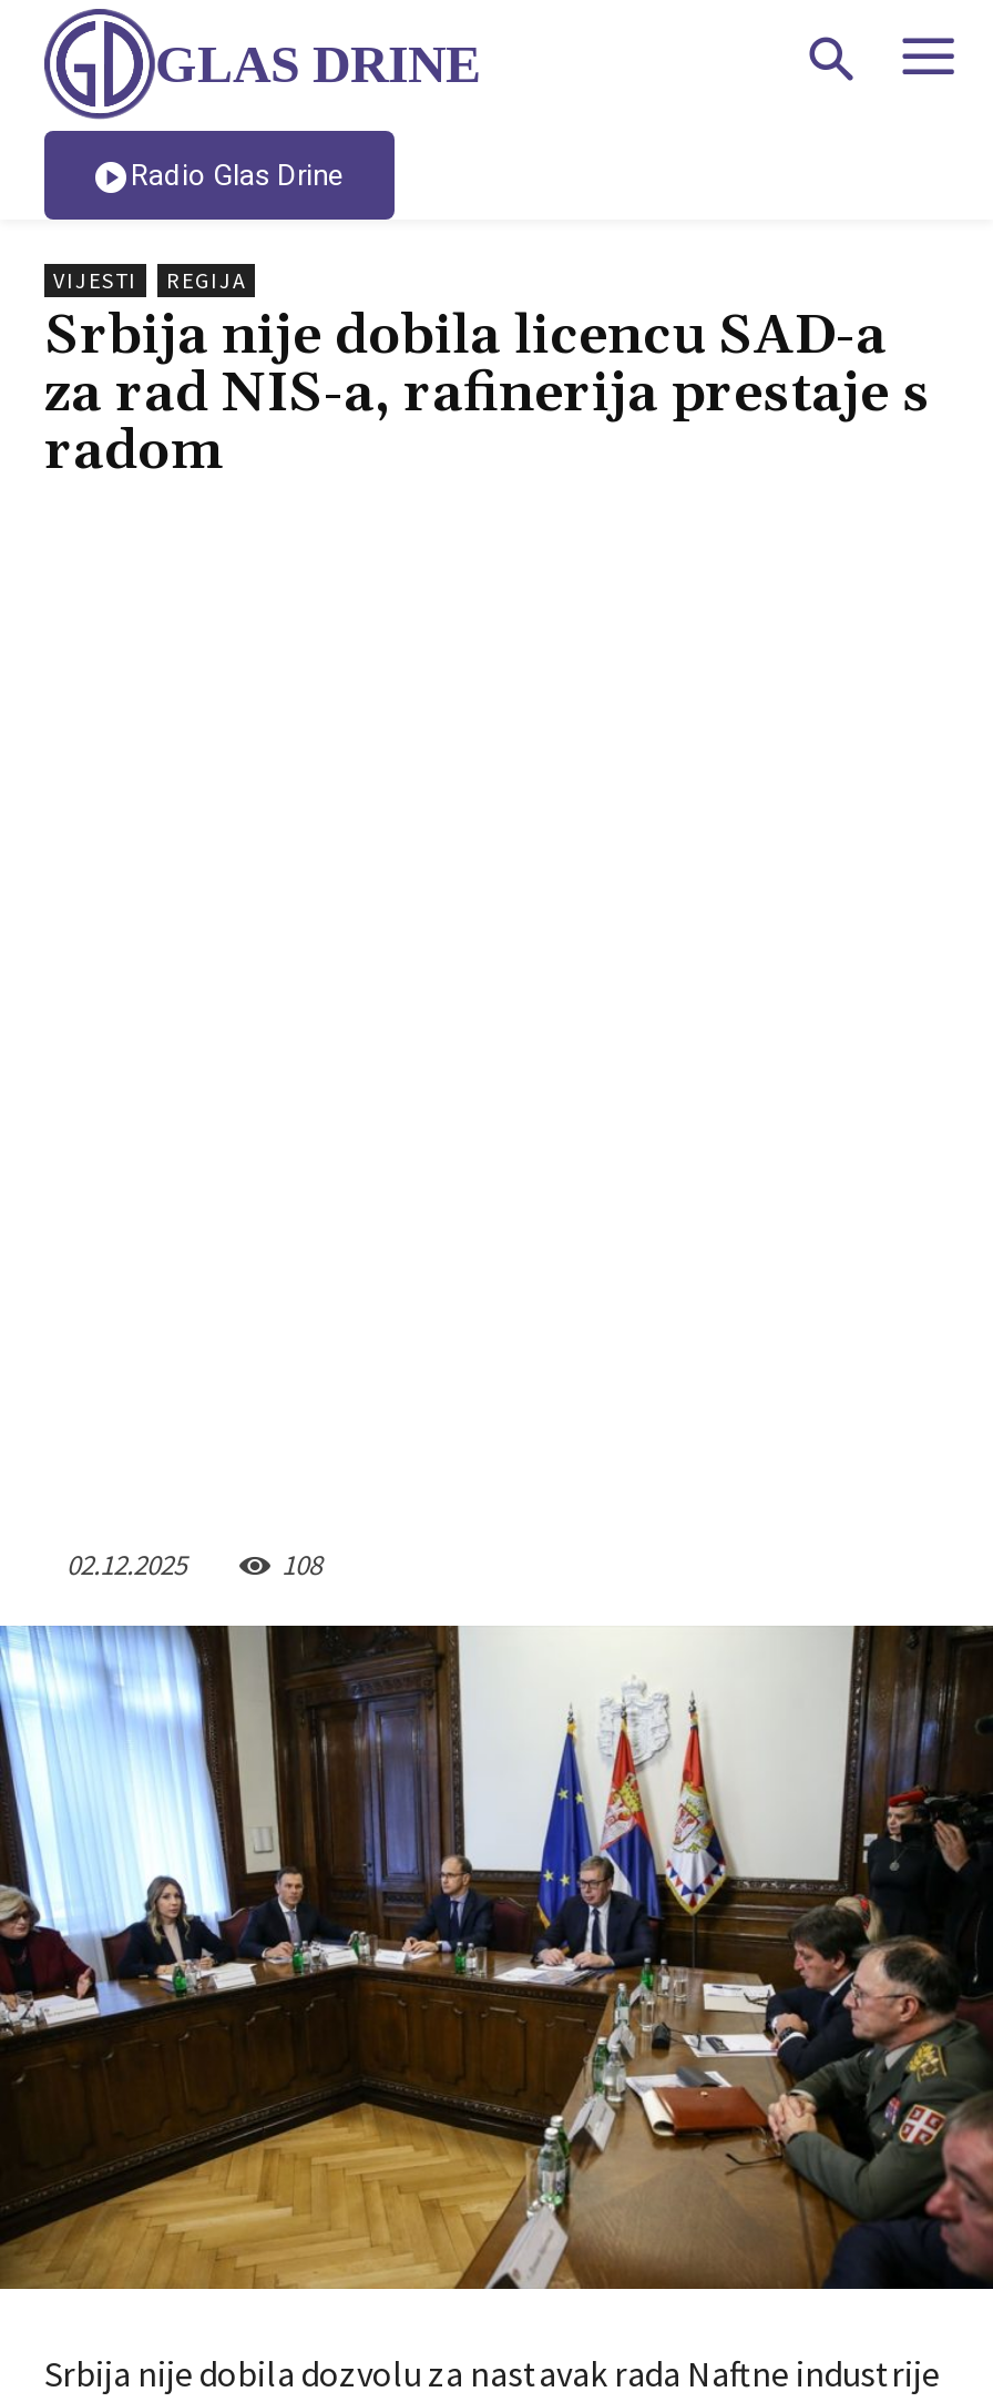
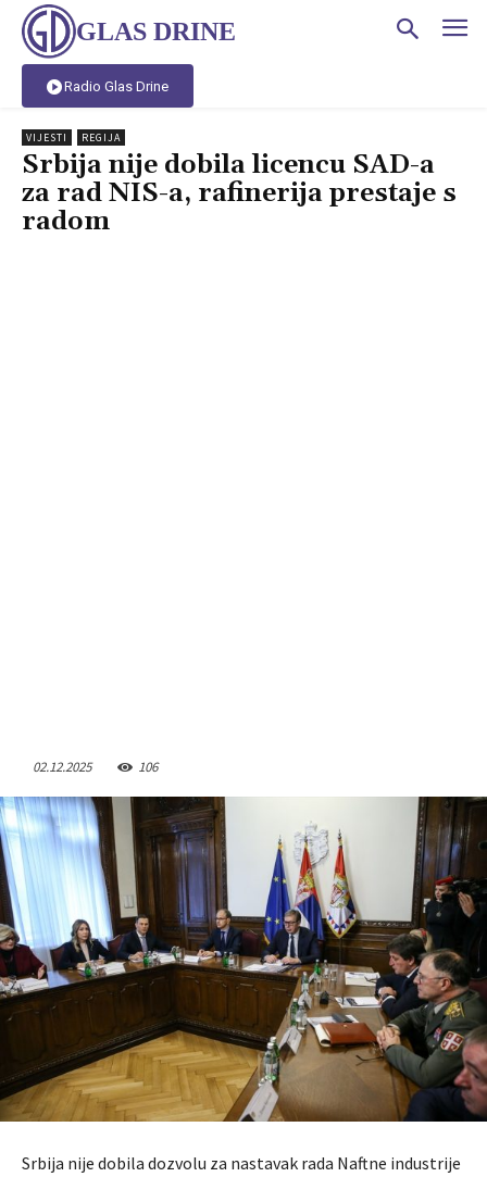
- 108
+ 106
